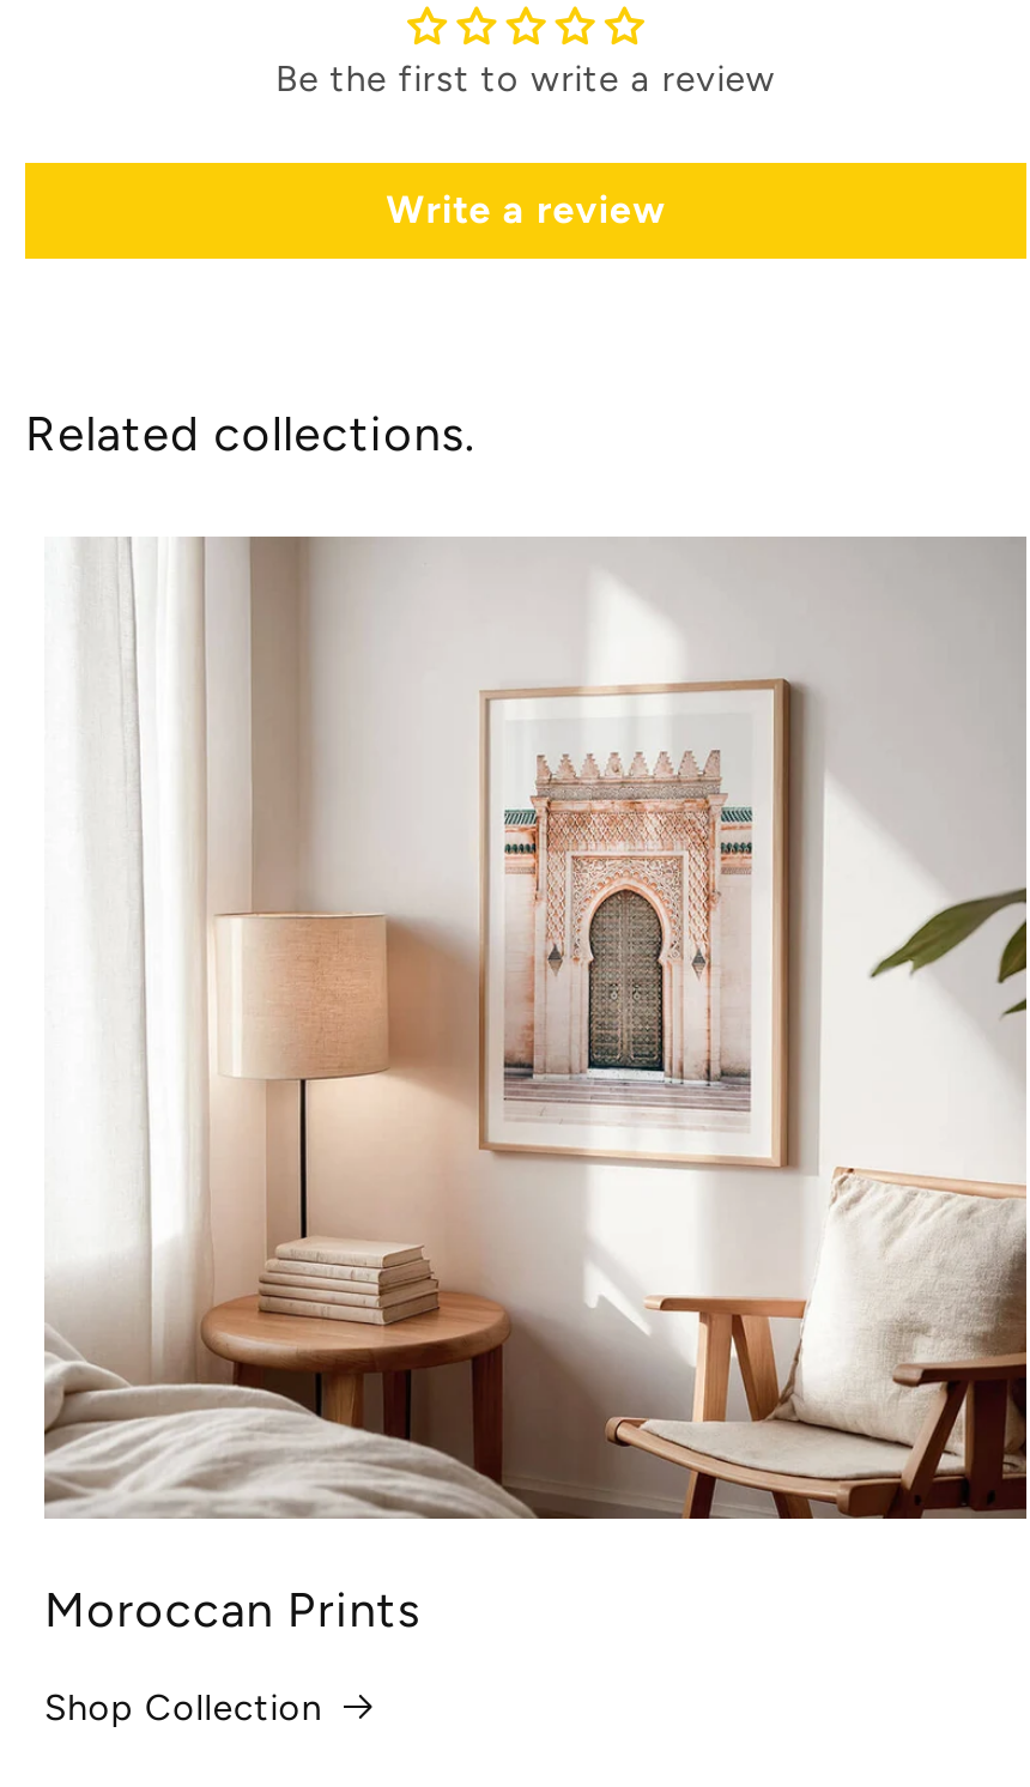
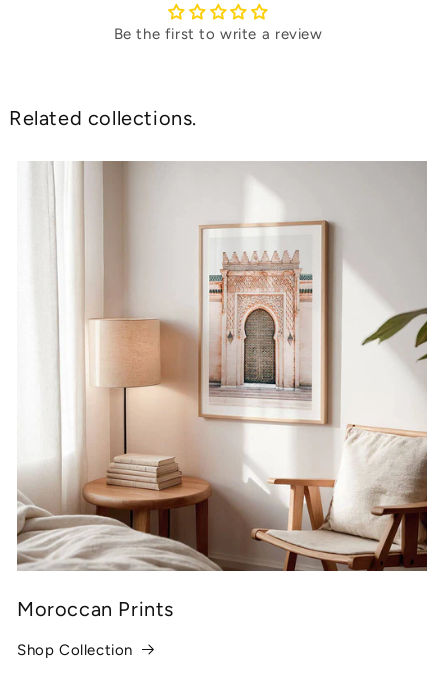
- Write a review
